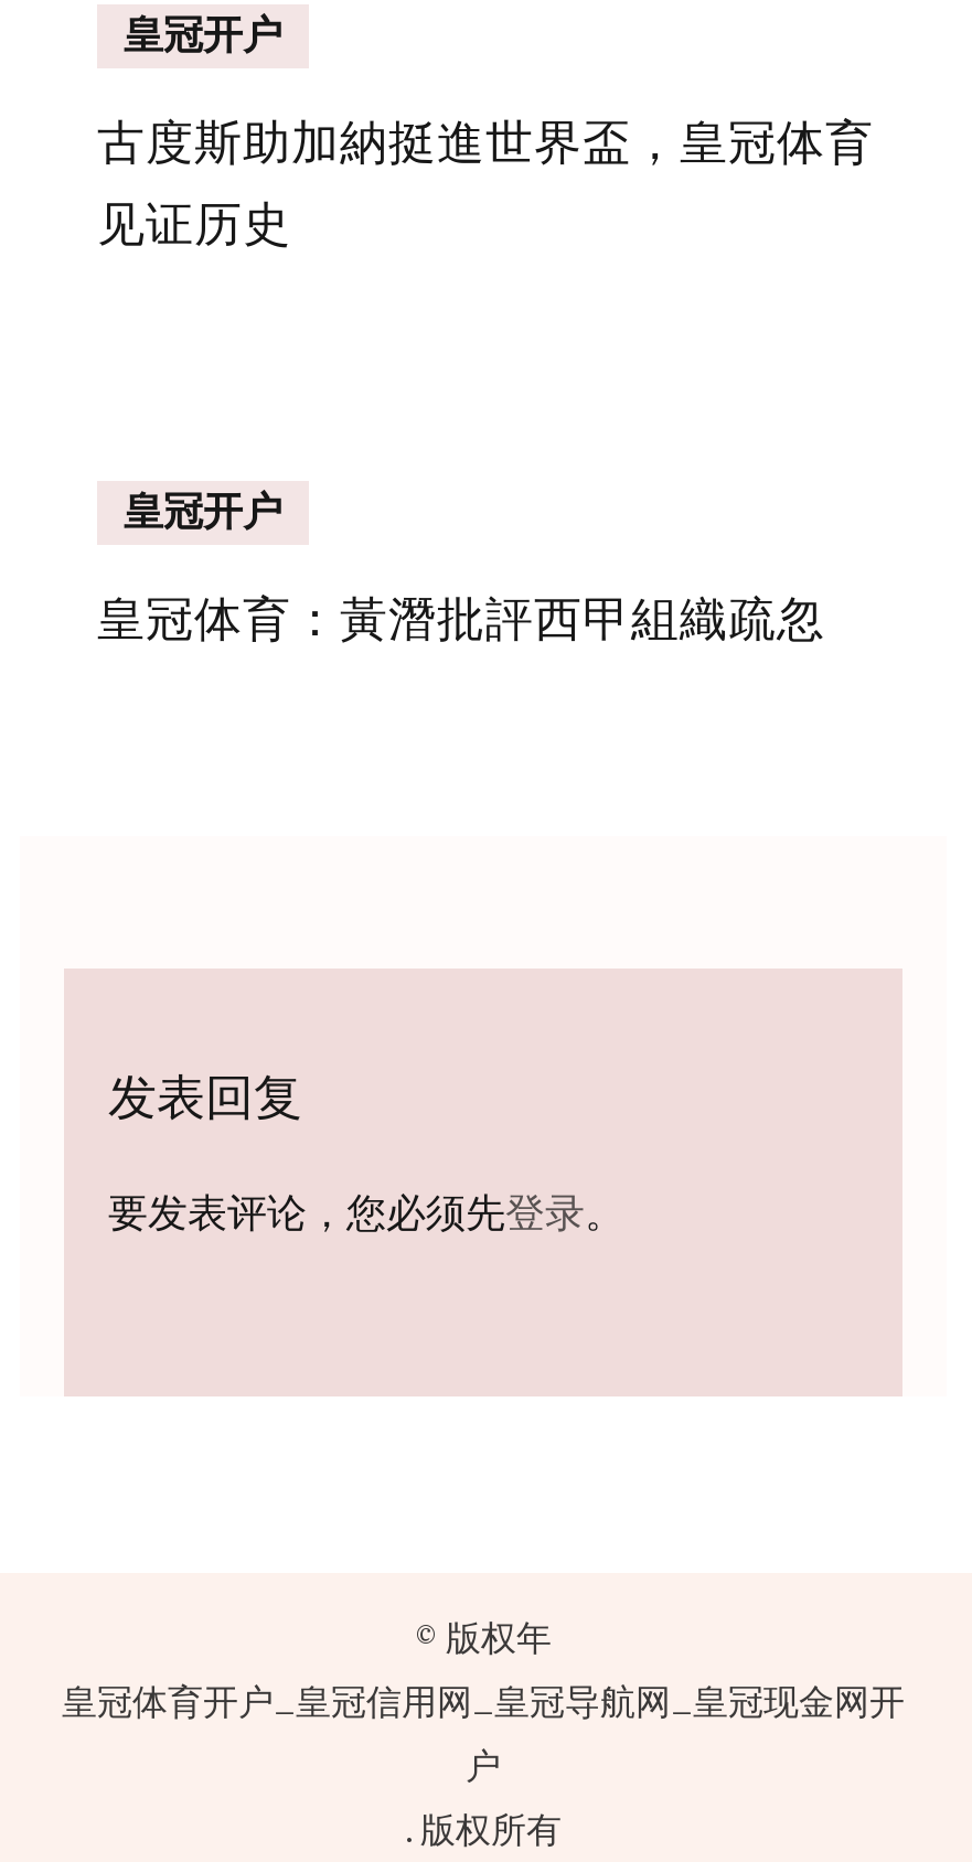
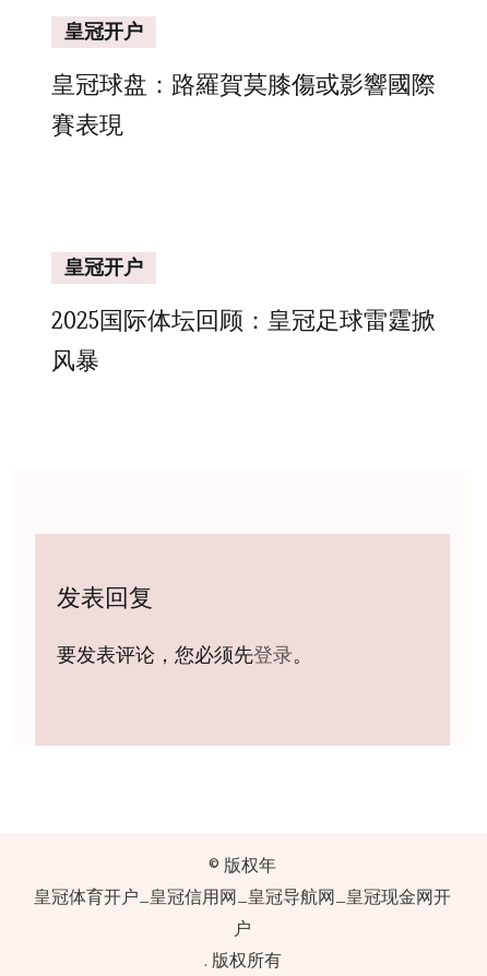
- 古度斯助加納挺進世界盃，皇冠体育
- 见证历史
+ 皇冠球盘：路羅賀莫膝傷或影響國際
+ 賽表現

- 皇冠体育：黃潛批評西甲組織疏忽
+ 2025国际体坛回顾：皇冠足球雷霆掀
+ 风暴
